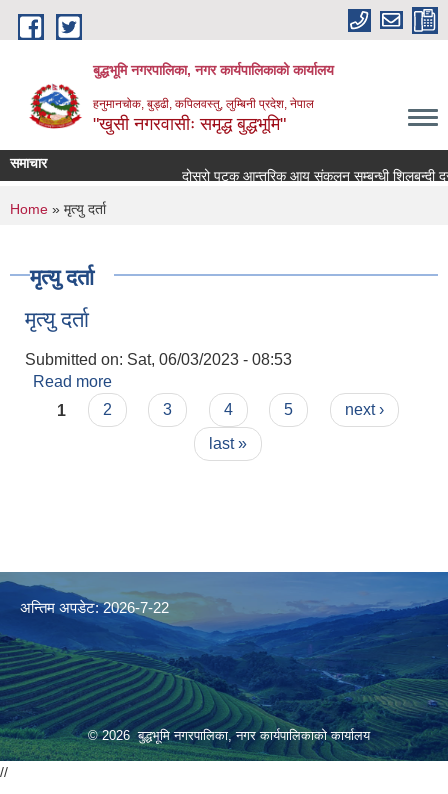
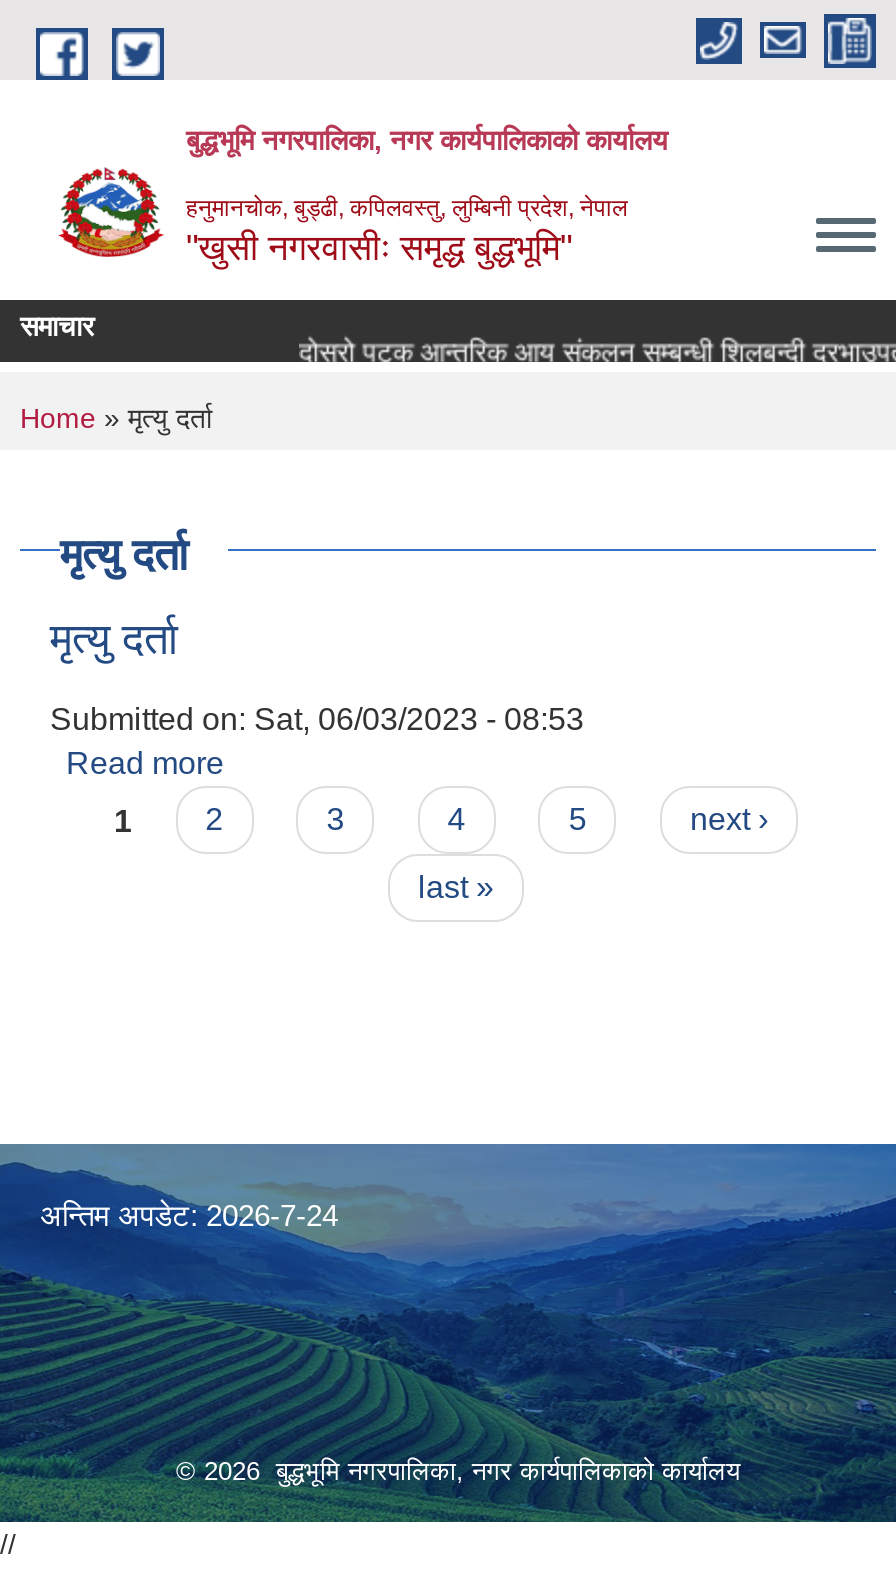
- अन्तिम अपडेट: 2026-7-22
+ अन्तिम अपडेट: 2026-7-24
